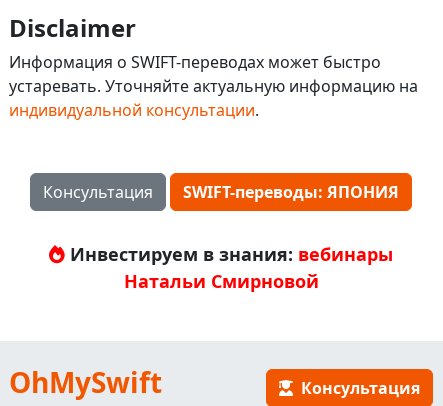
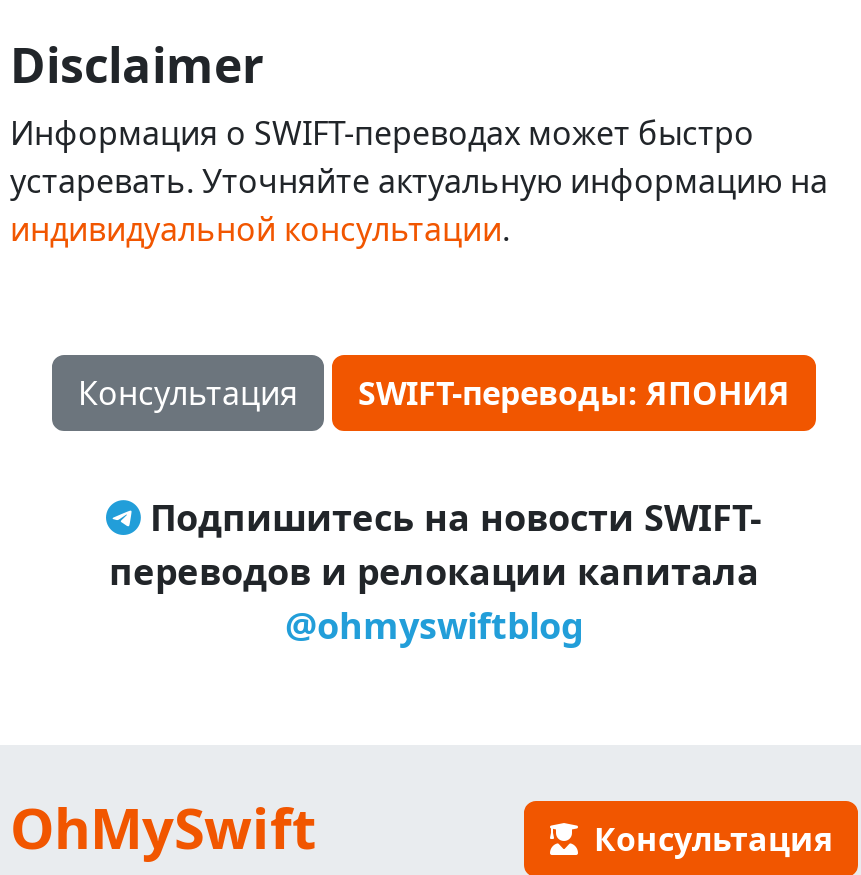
- Инвестируем в знания: вебинары
- Натальи Смирновой
+ Подпишитесь на новости SWIFT-
+ переводов и релокации капитала
+ @ohmyswiftblog
